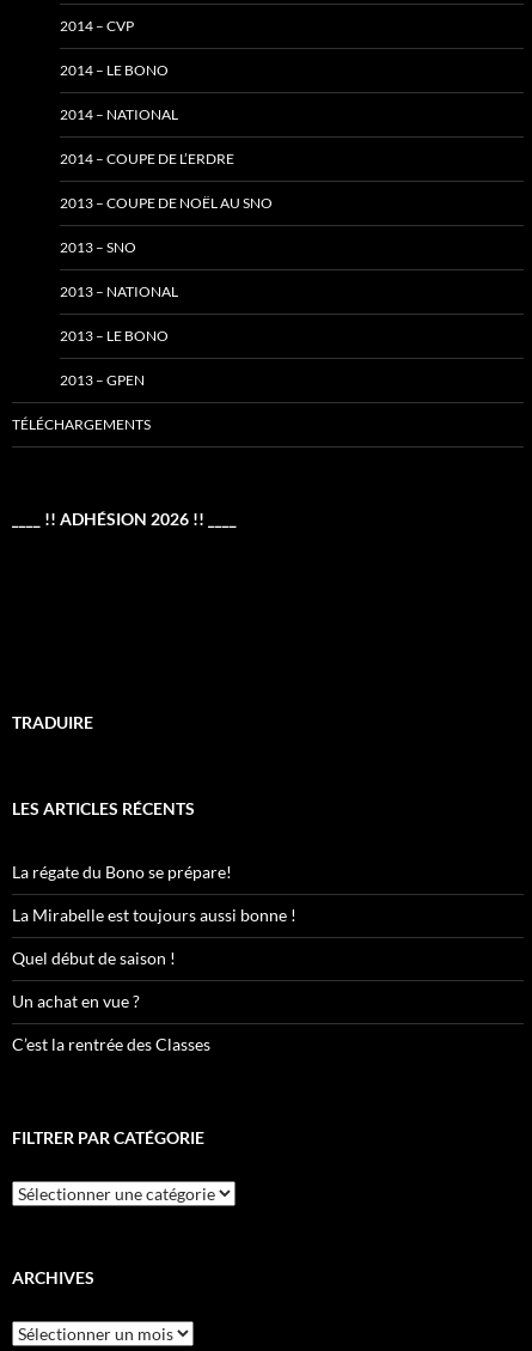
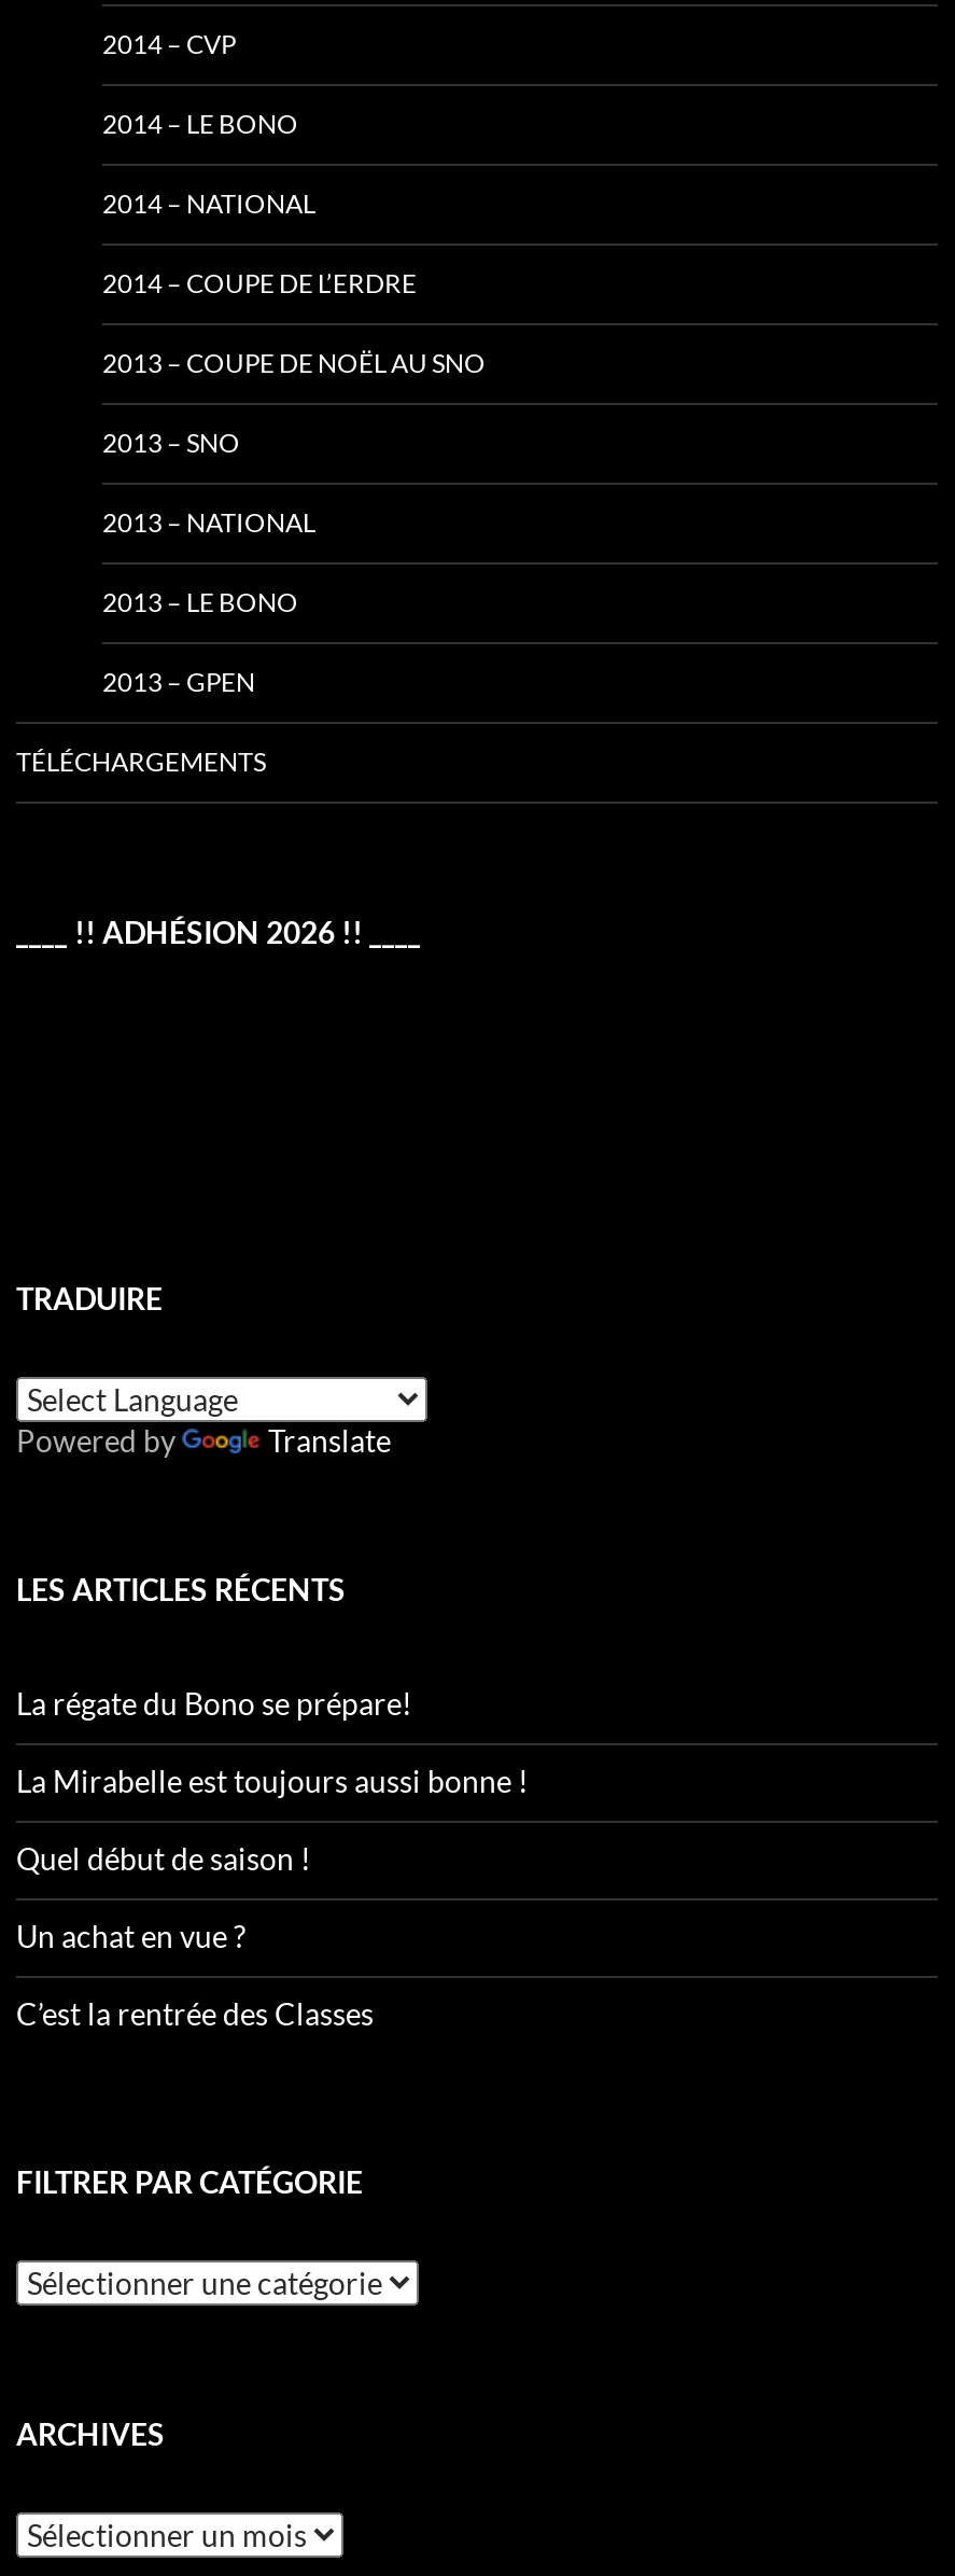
+ Powered by
+ Translate
